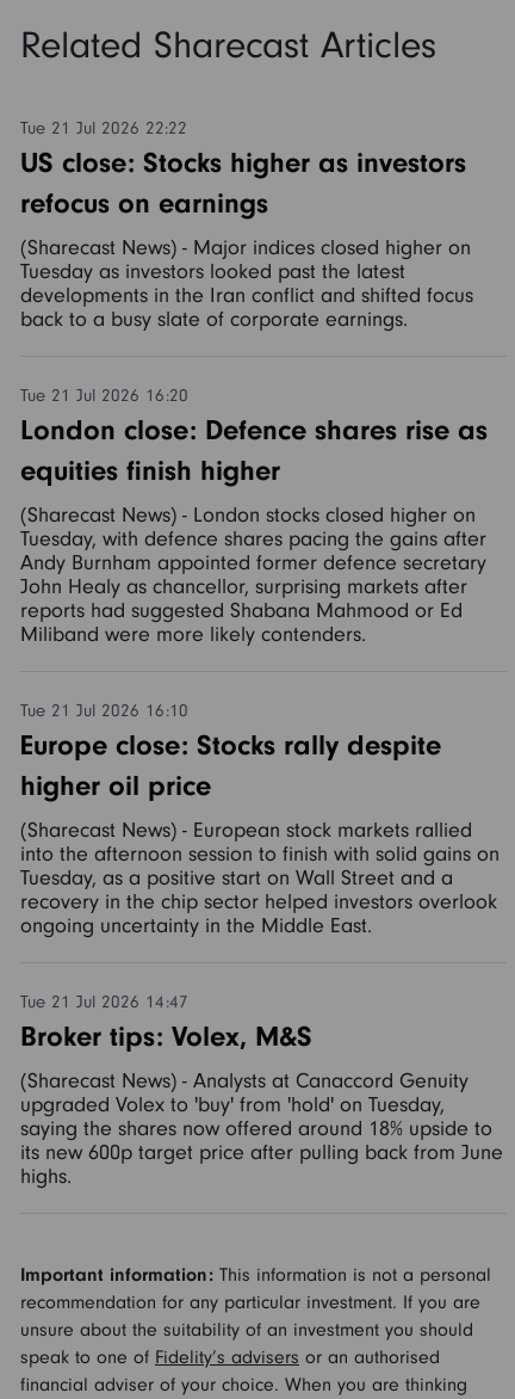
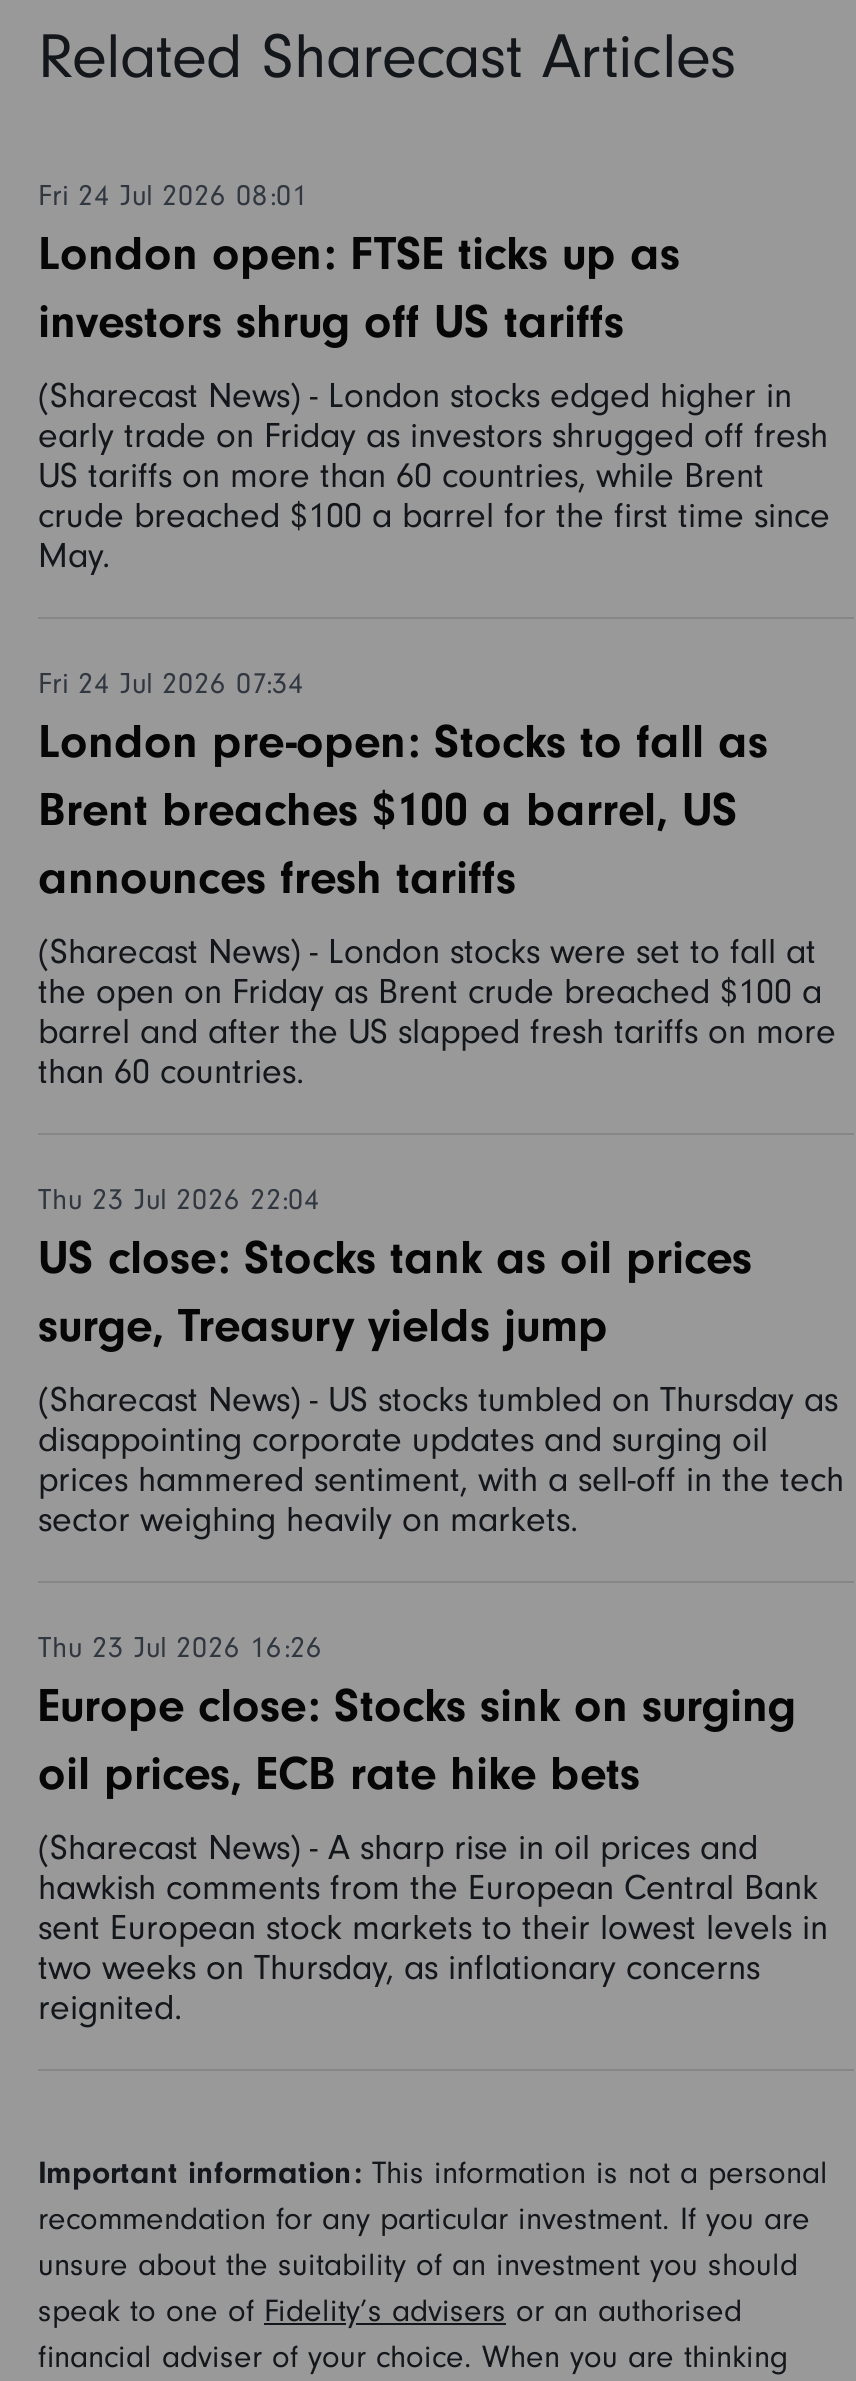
- Tue 21 Jul 2026 22:22
- US close: Stocks higher as investors
- refocus on earnings
+ Fri 24 Jul 2026 08:01
+ London open: FTSE ticks up as
+ investors shrug off US tariffs

- (Sharecast News) - Major indices closed higher on
- Tuesday as investors looked past the latest
- developments in the Iran conflict and shifted focus
- back to a busy slate of corporate earnings.
+ (Sharecast News) - London stocks edged higher in
+ early trade on Friday as investors shrugged off fresh
+ US tariffs on more than 60 countries, while Brent
+ crude breached $100 a barrel for the first time since
+ May.

- Tue 21 Jul 2026 16:20
- London close: Defence shares rise as
- equities finish higher
+ Fri 24 Jul 2026 07:34
+ London pre-open: Stocks to fall as
+ Brent breaches $100 a barrel, US
+ announces fresh tariffs

- (Sharecast News) - London stocks closed higher on
- Tuesday, with defence shares pacing the gains after
- Andy Burnham appointed former defence secretary
- John Healy as chancellor, surprising markets after
- reports had suggested Shabana Mahmood or Ed
- Miliband were more likely contenders.
+ (Sharecast News) - London stocks were set to fall at
+ the open on Friday as Brent crude breached $100 a
+ barrel and after the US slapped fresh tariffs on more
+ than 60 countries.

- Tue 21 Jul 2026 16:10
- Europe close: Stocks rally despite
- higher oil price
+ Thu 23 Jul 2026 22:04
+ US close: Stocks tank as oil prices
+ surge, Treasury yields jump

- (Sharecast News) - European stock markets rallied
- into the afternoon session to finish with solid gains on
- Tuesday, as a positive start on Wall Street and a
- recovery in the chip sector helped investors overlook
- ongoing uncertainty in the Middle East.
+ (Sharecast News) - US stocks tumbled on Thursday as
+ disappointing corporate updates and surging oil
+ prices hammered sentiment, with a sell-off in the tech
+ sector weighing heavily on markets.

- Tue 21 Jul 2026 14:47
- Broker tips: Volex, M&S
+ Thu 23 Jul 2026 16:26
+ Europe close: Stocks sink on surging
+ oil prices, ECB rate hike bets

- (Sharecast News) - Analysts at Canaccord Genuity
- upgraded Volex to 'buy' from 'hold' on Tuesday,
- saying the shares now offered around 18% upside to
- its new 600p target price after pulling back from June
- highs.
+ (Sharecast News) - A sharp rise in oil prices and
+ hawkish comments from the European Central Bank
+ sent European stock markets to their lowest levels in
+ two weeks on Thursday, as inflationary concerns
+ reignited.
